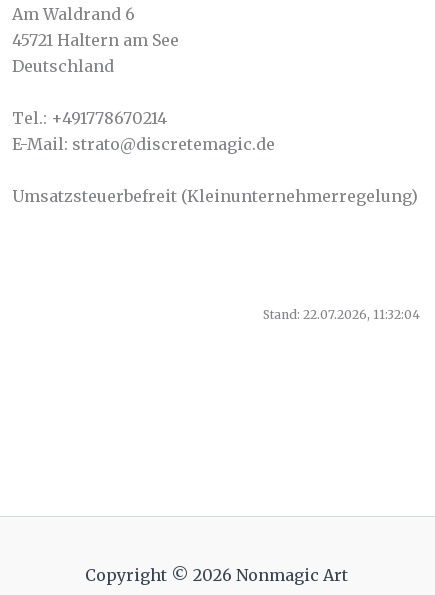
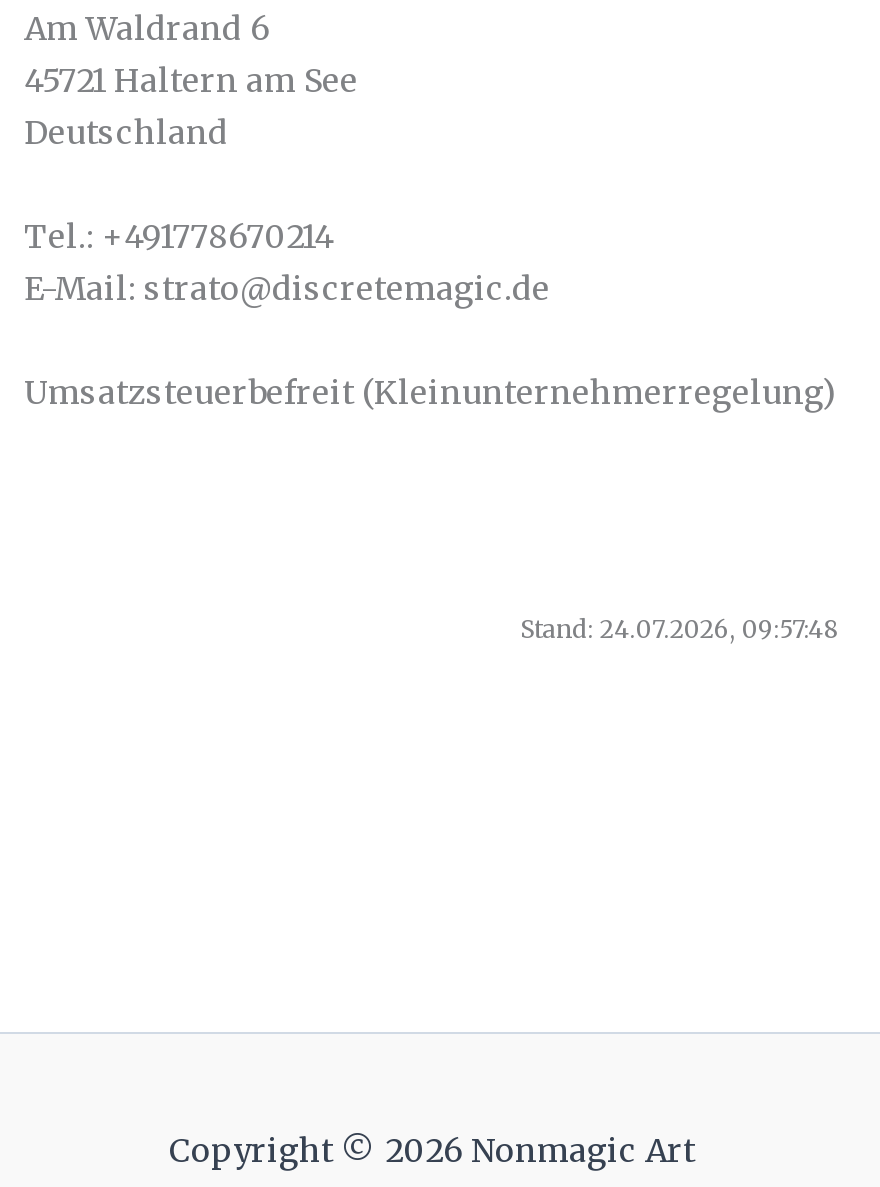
- Stand: 22.07.2026, 11:32:04
+ Stand: 24.07.2026, 09:57:48
